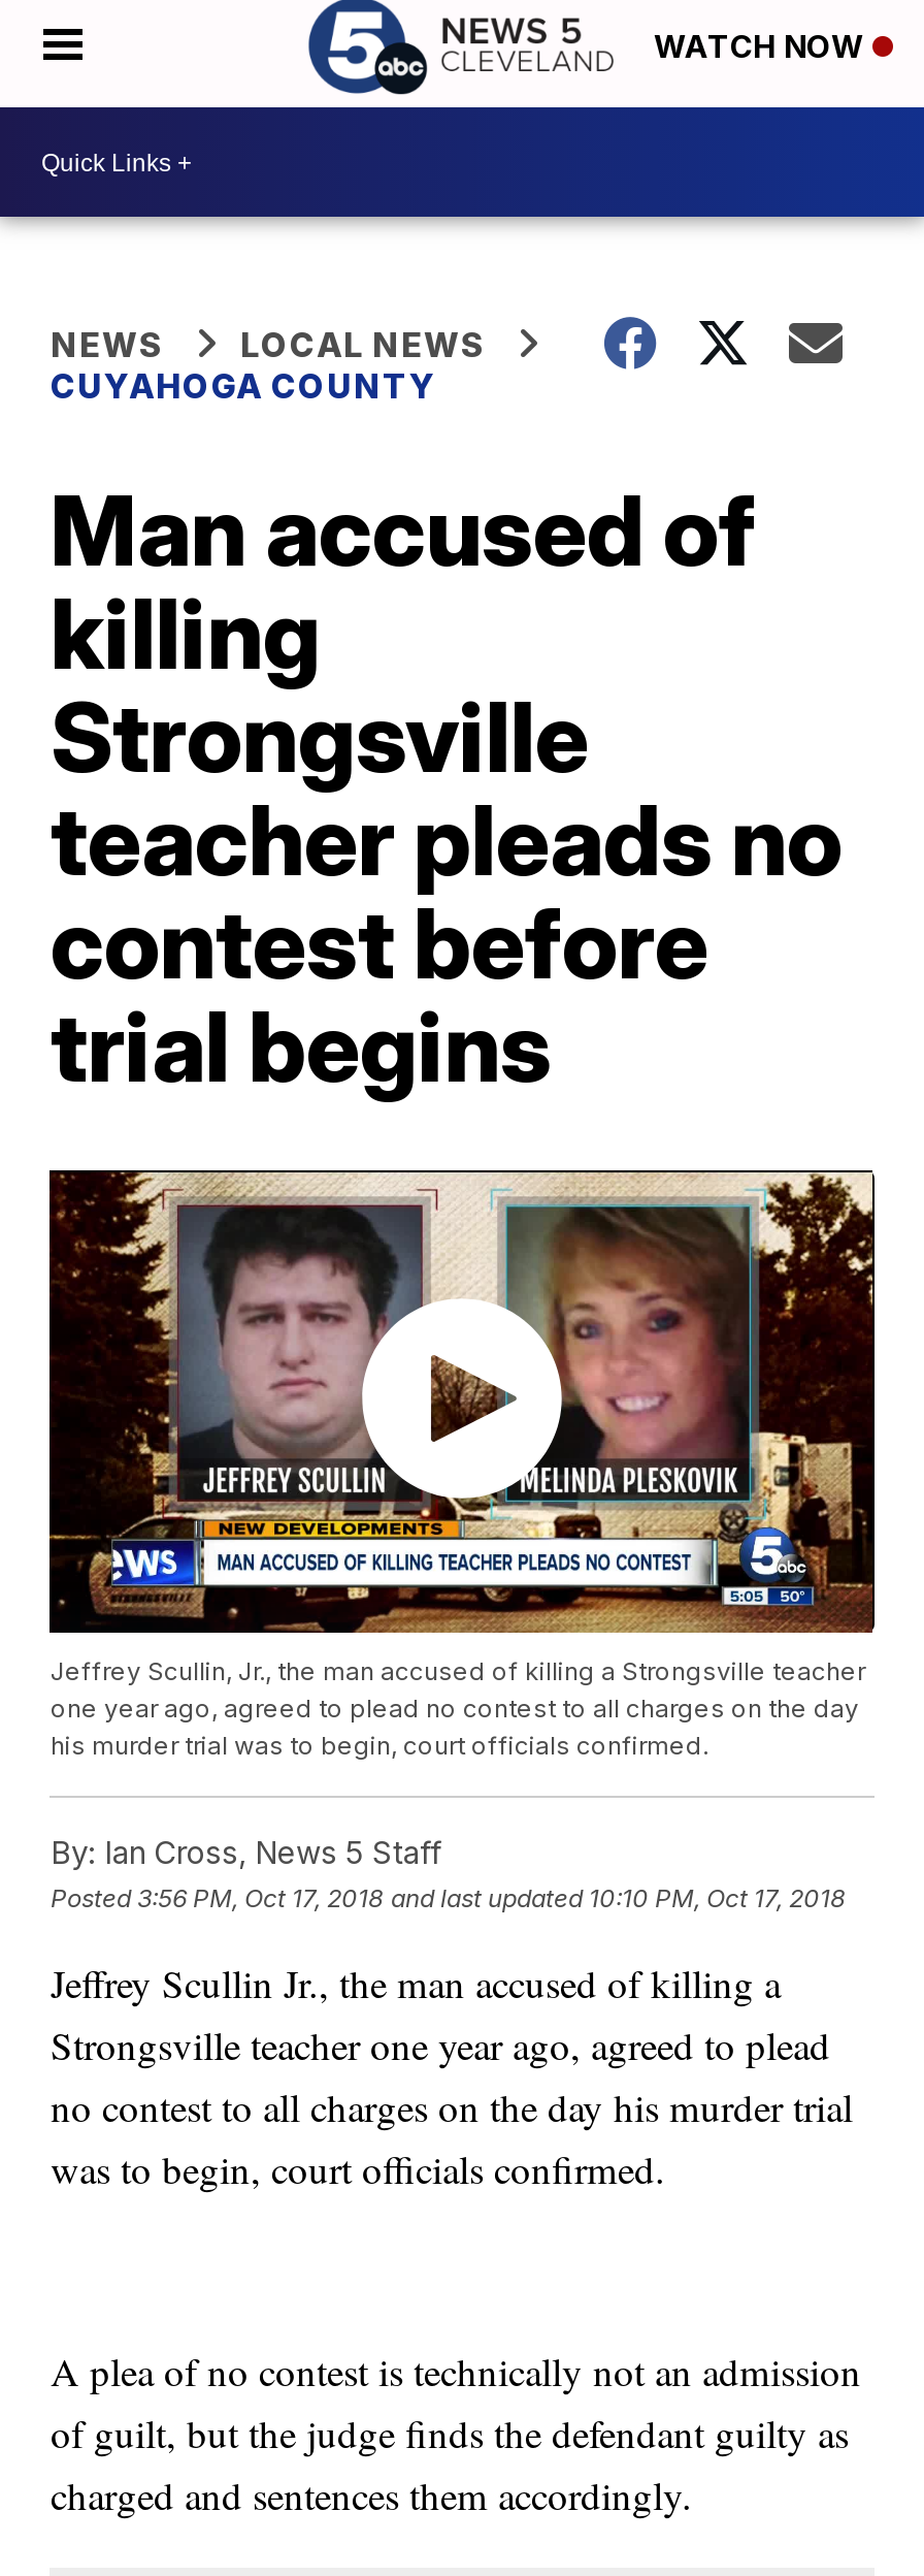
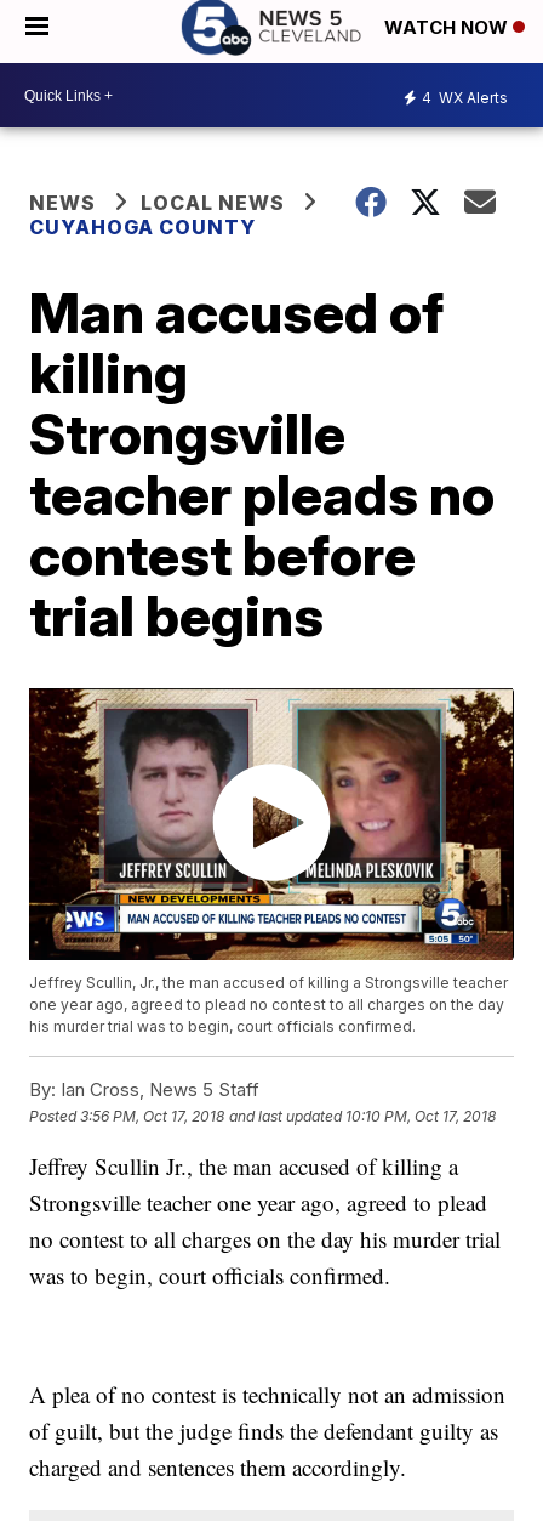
+ 4 WX Alerts
